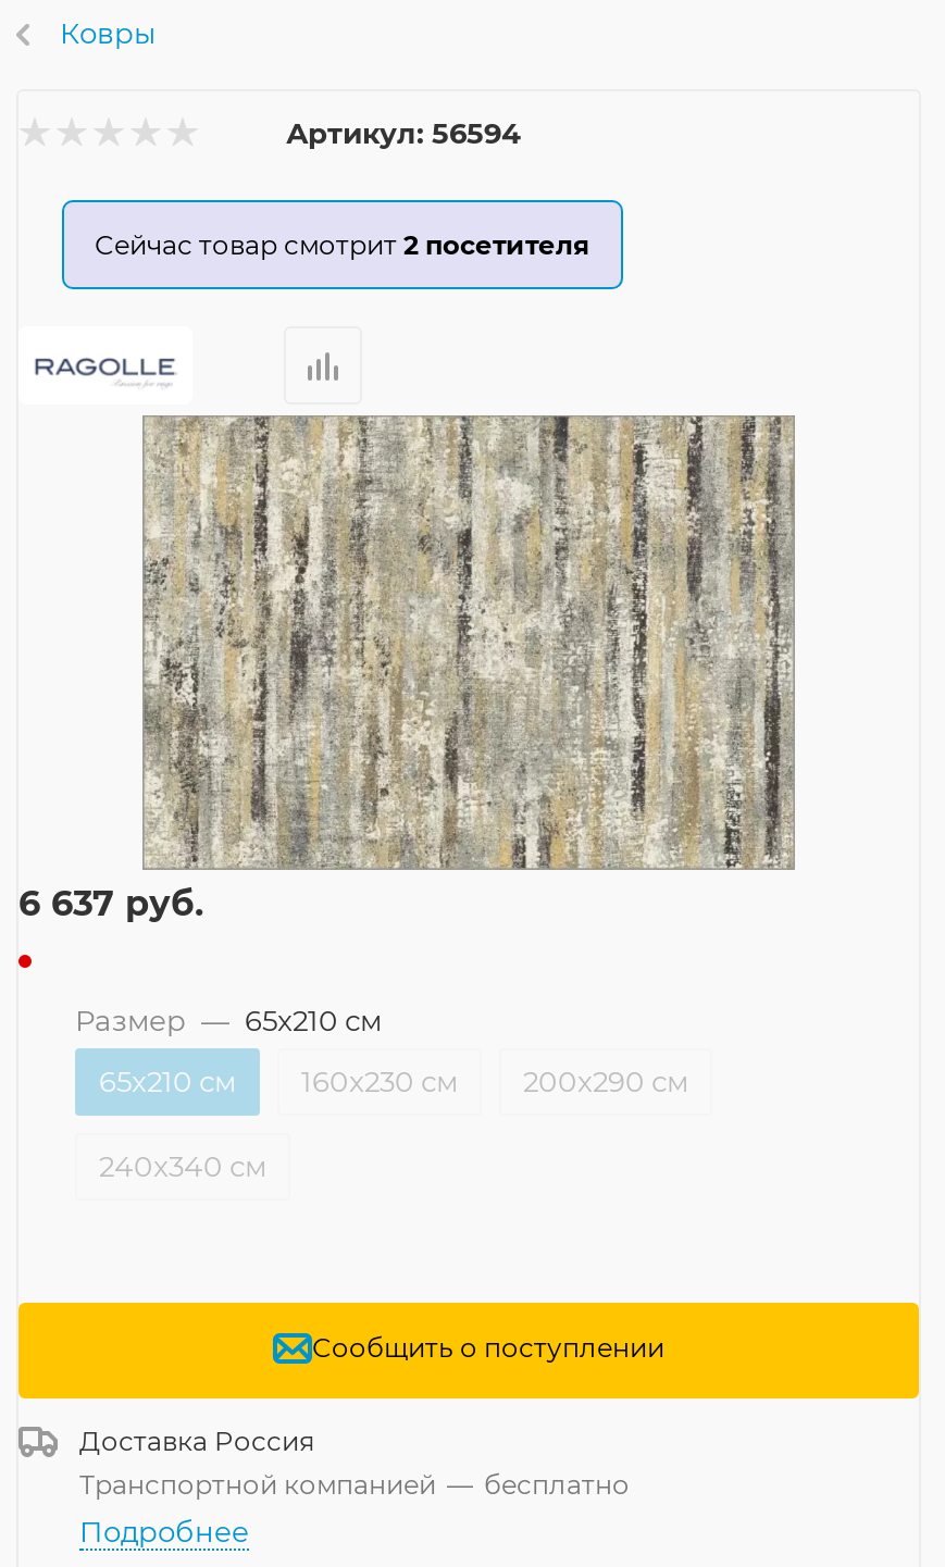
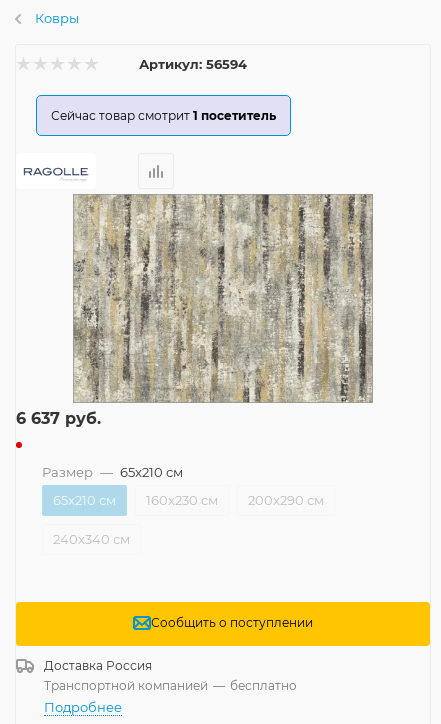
- Сейчас товар смотрит 2 посетителя
+ Сейчас товар смотрит 1 посетитель
